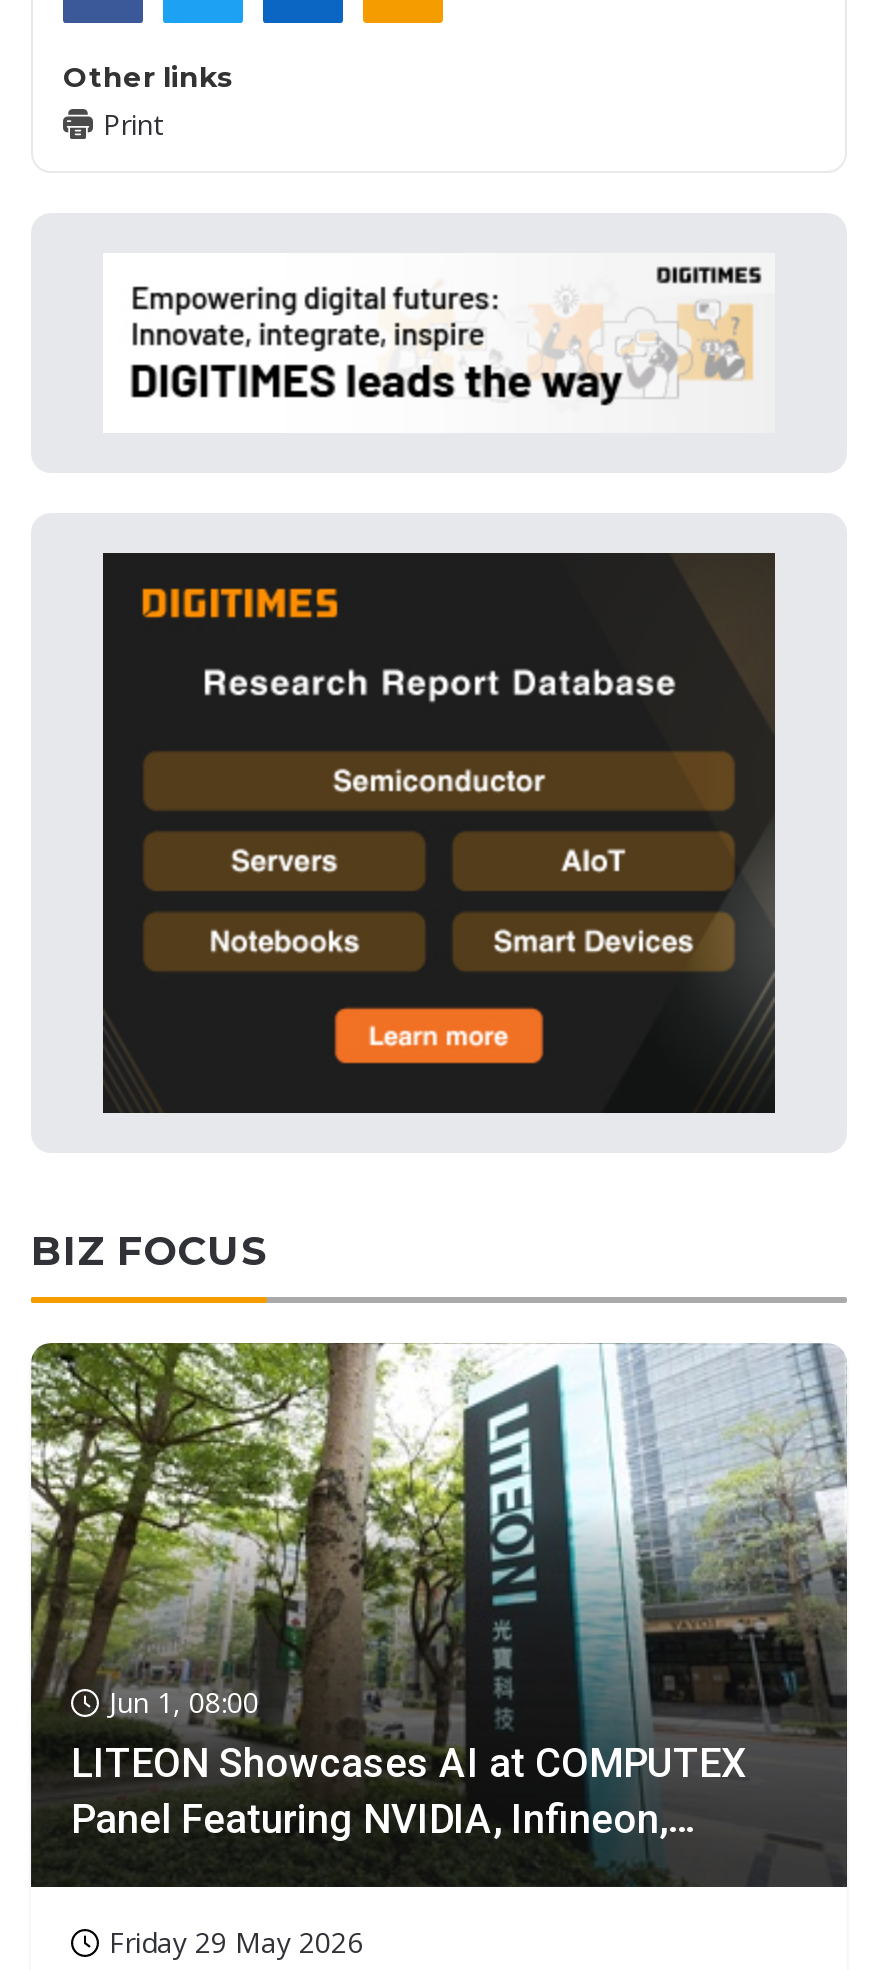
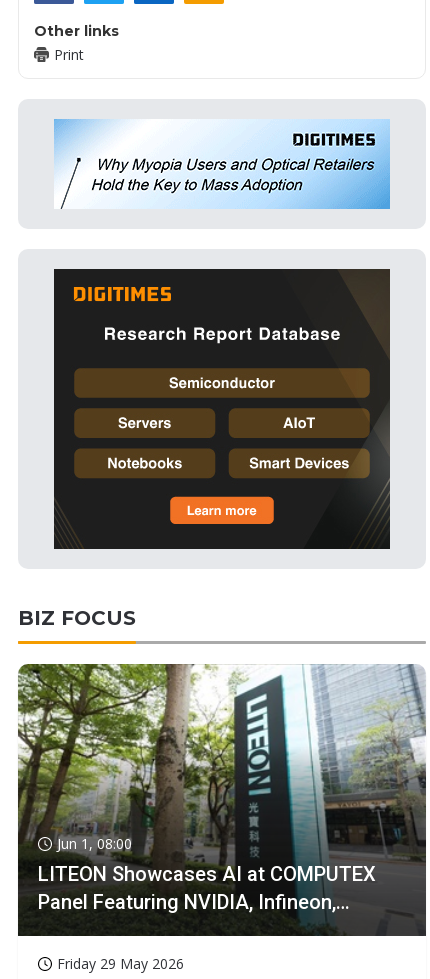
- [image]
+ [image]
